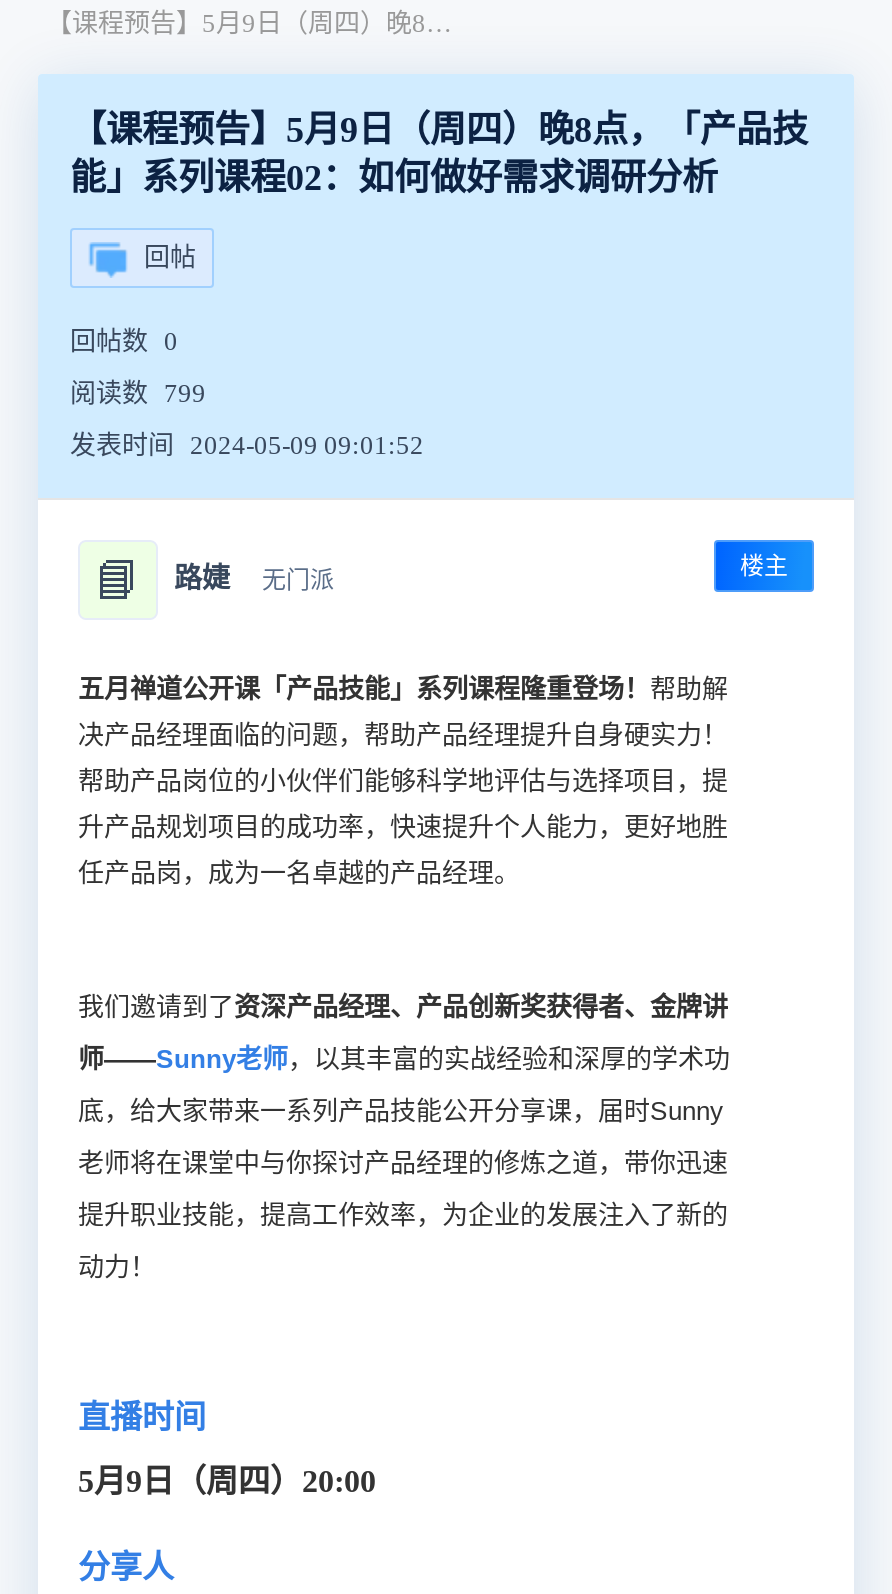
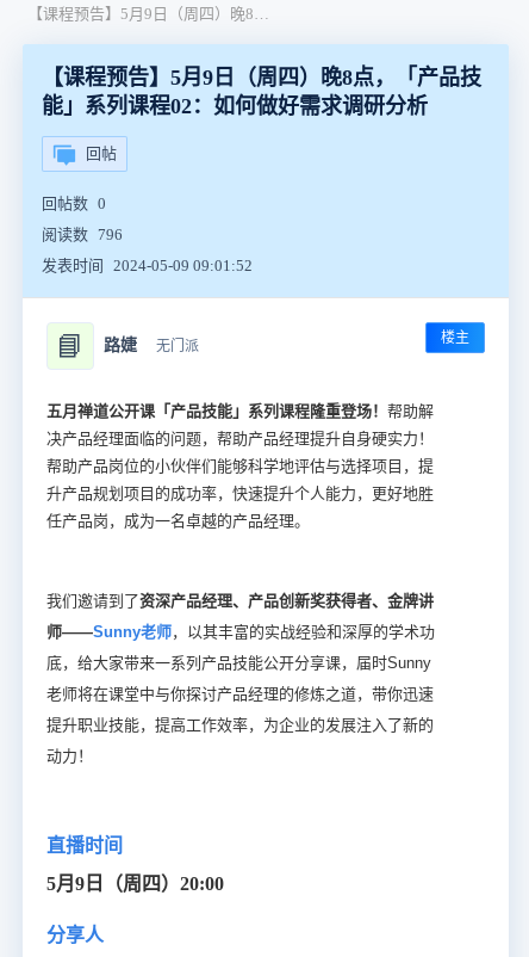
- 阅读数 799
+ 阅读数 796
